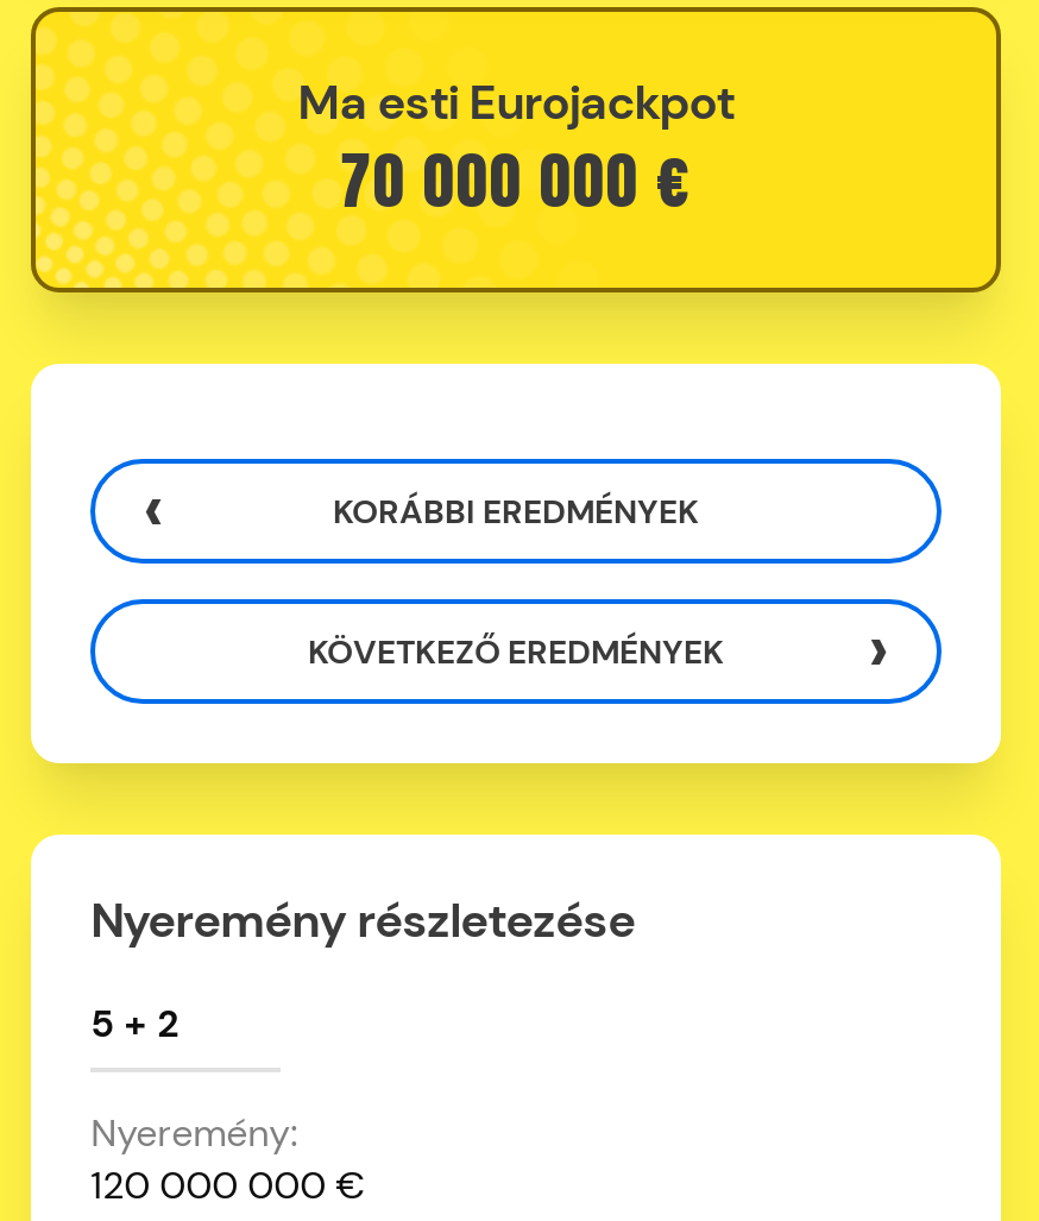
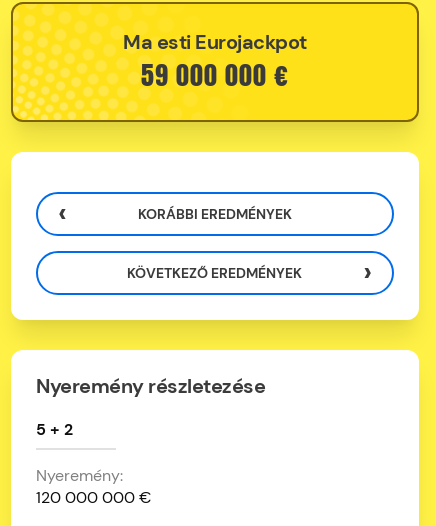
- 70 000 000 €
+ 59 000 000 €
